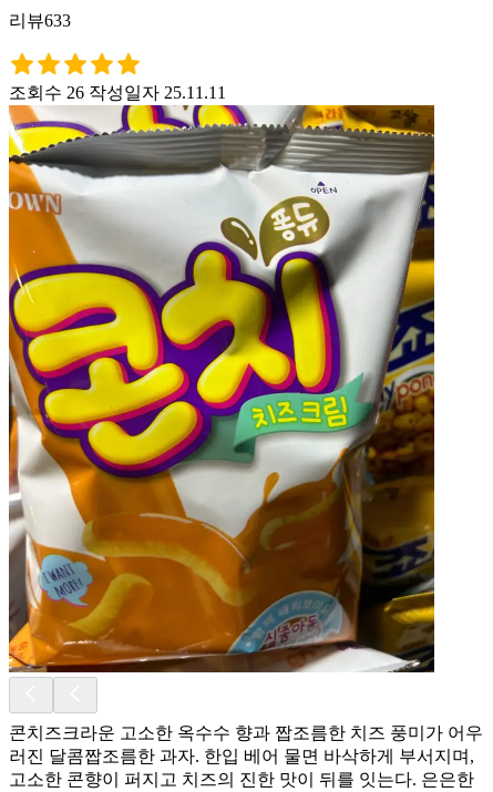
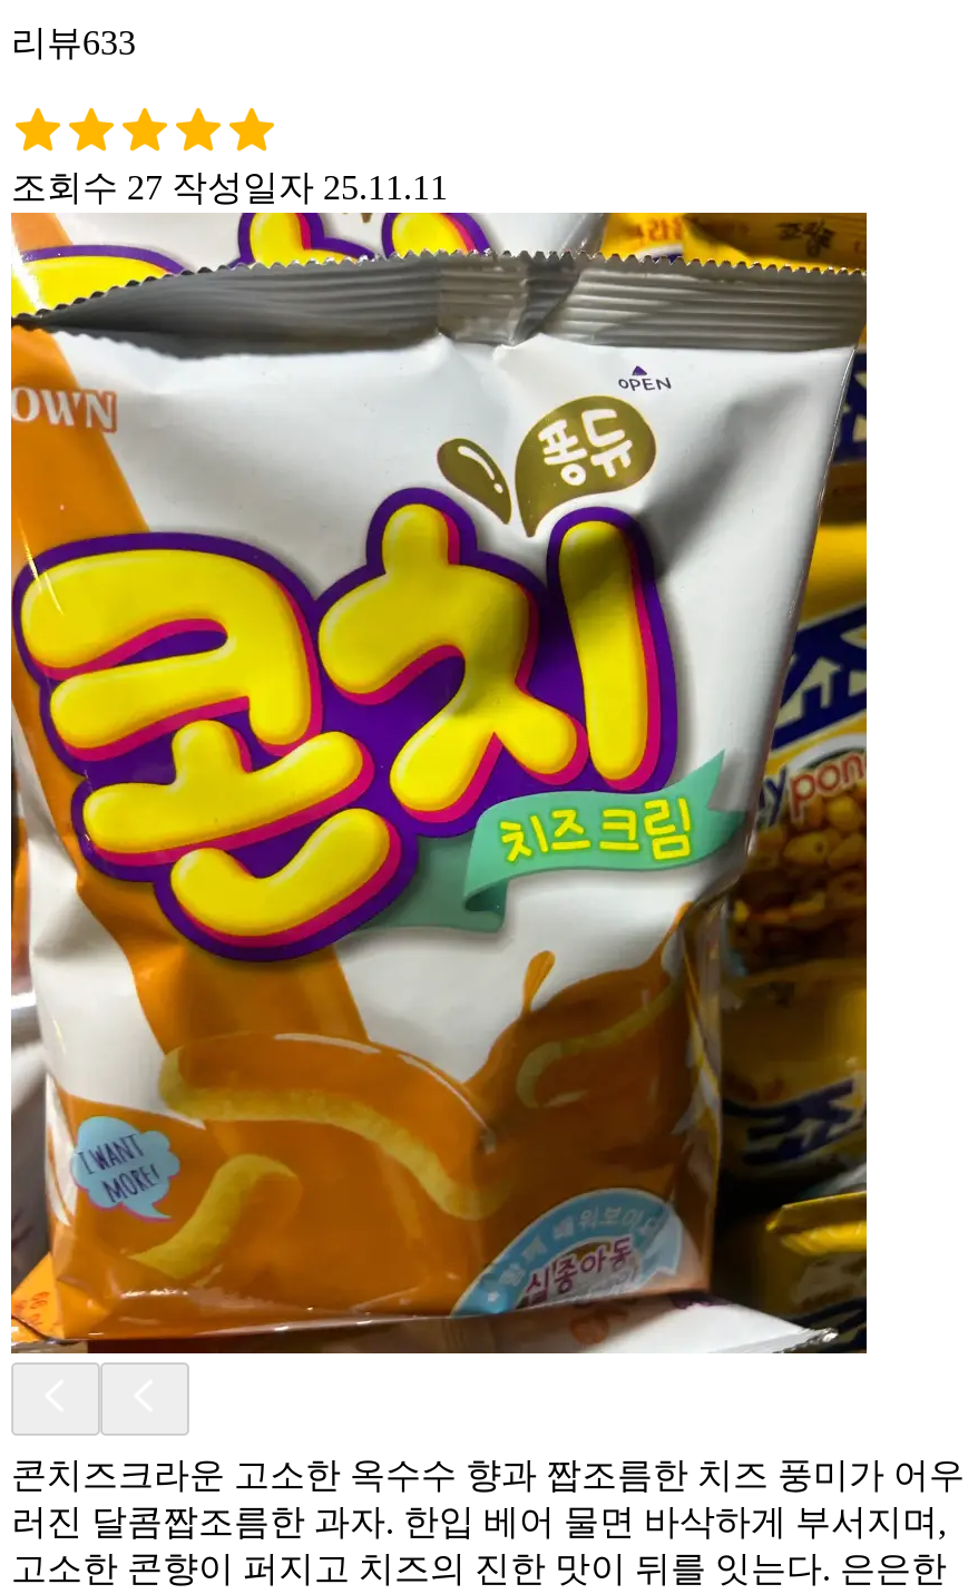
- 조회수 26 작성일자 25.11.11
+ 조회수 27 작성일자 25.11.11
